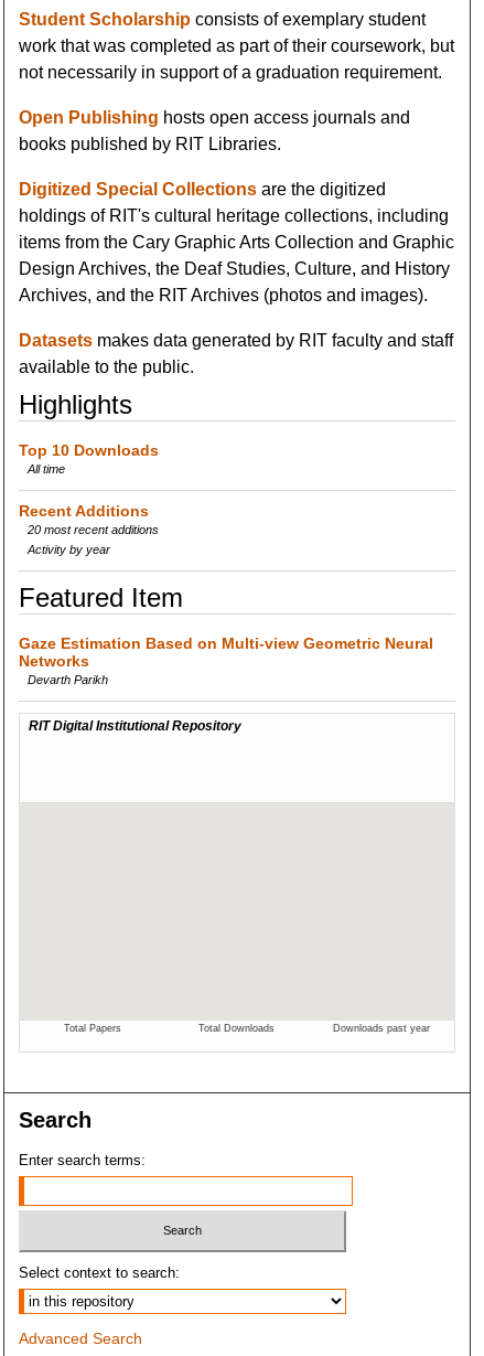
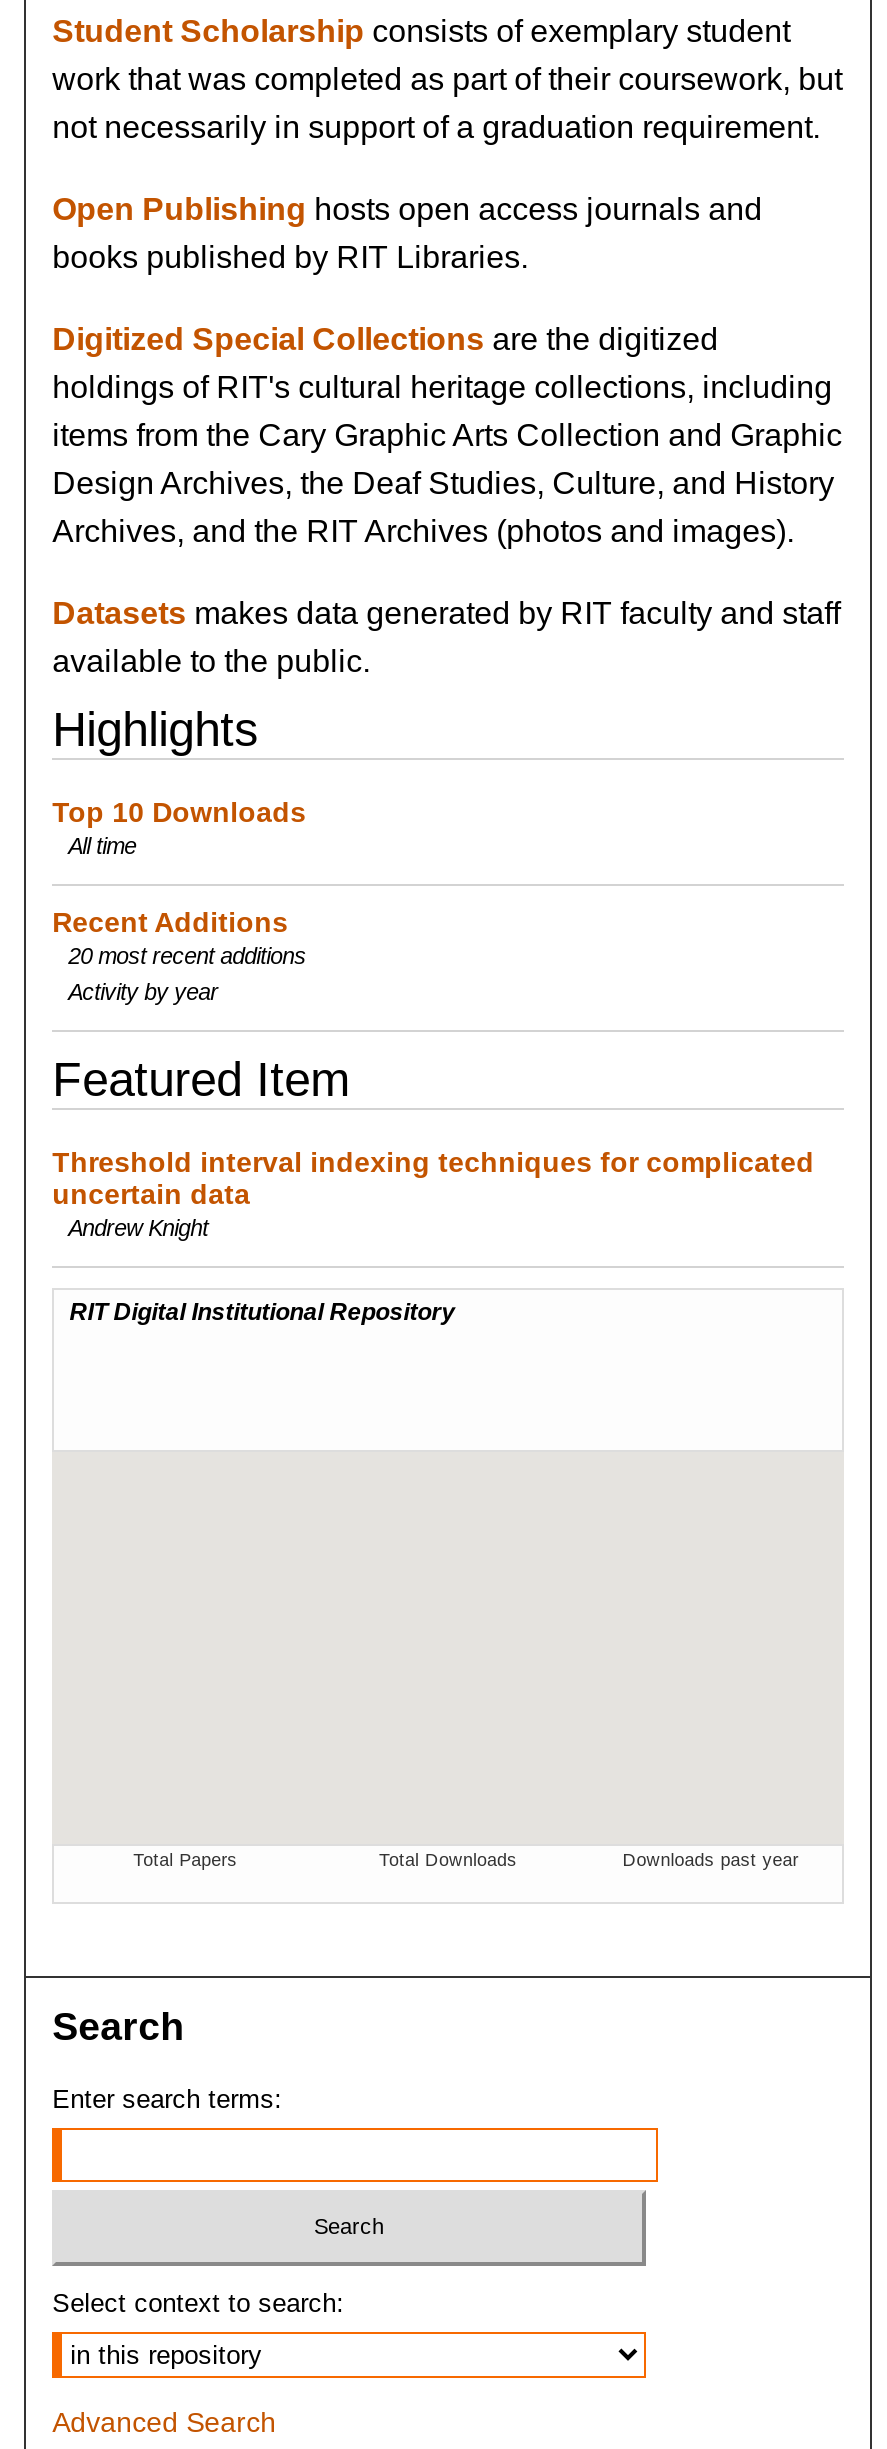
- Gaze Estimation Based on Multi-view Geometric Neural
- Networks
- Devarth Parikh
+ Threshold interval indexing techniques for complicated
+ uncertain data
+ Andrew Knight
